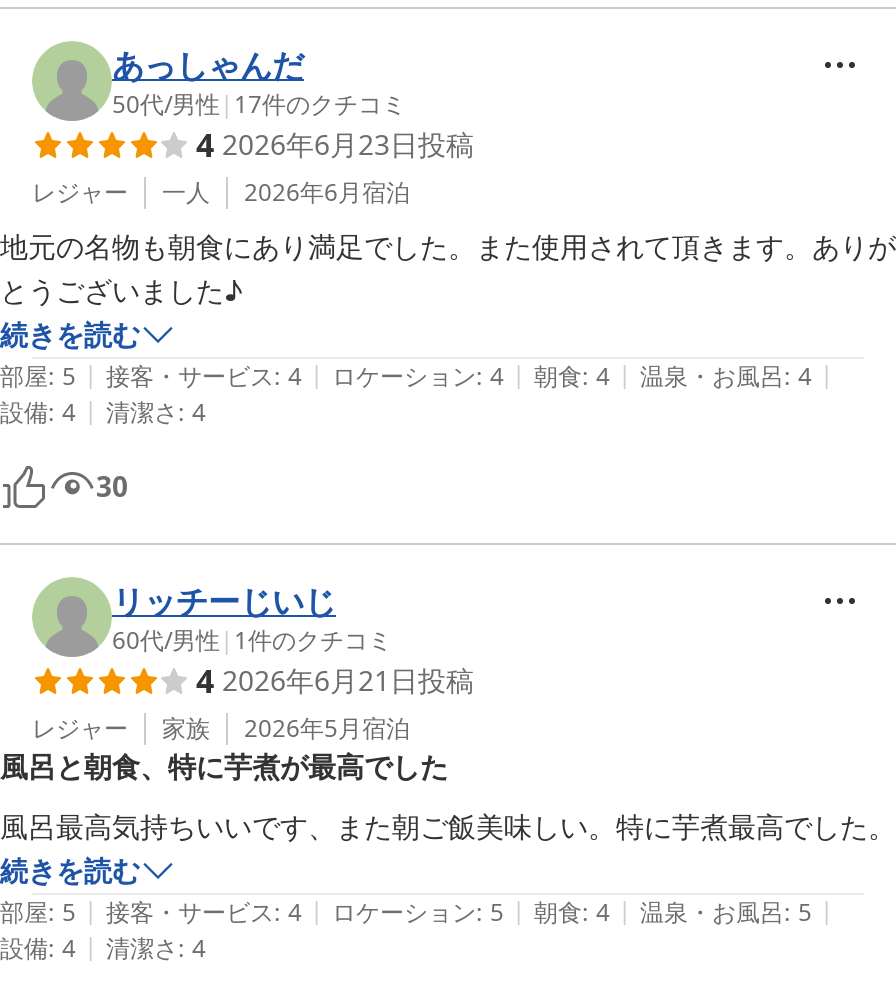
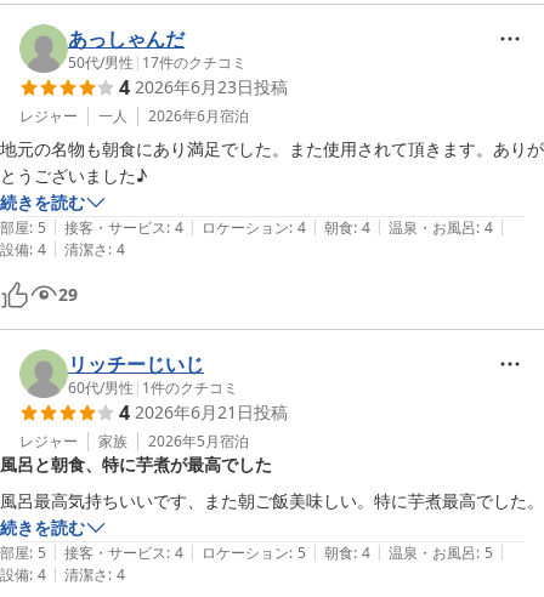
- 30
+ 29
